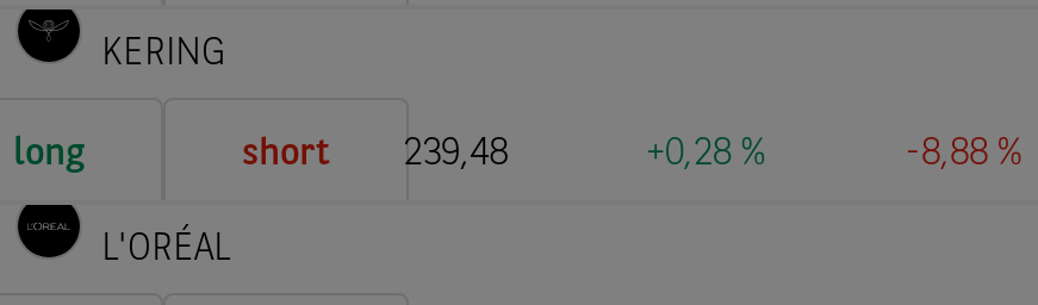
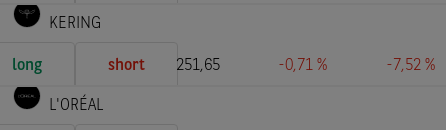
- short 239,48
+ short 251,65

- +0,28 %
+ -0,71 %

- -8,88 %
+ -7,52 %
